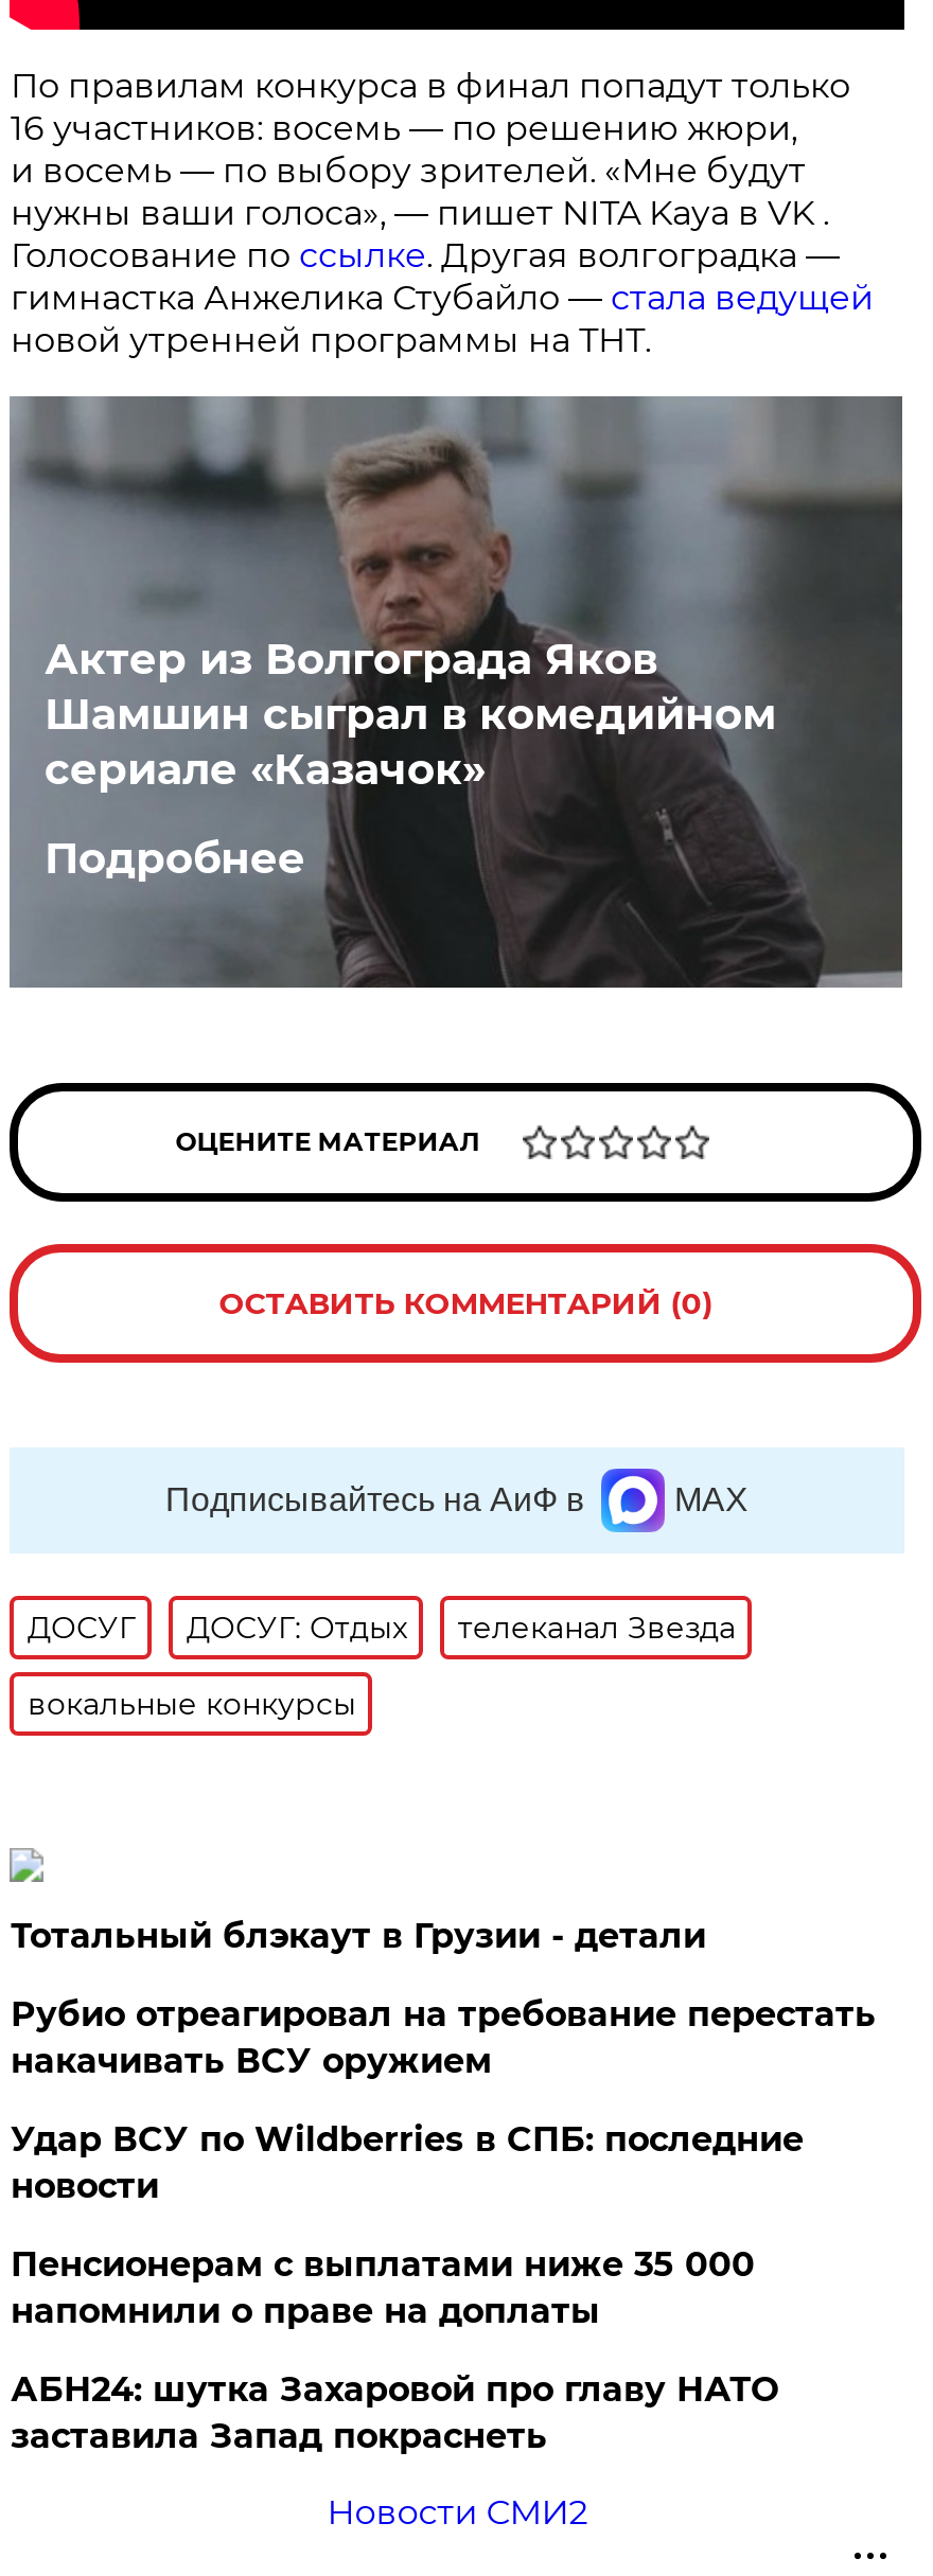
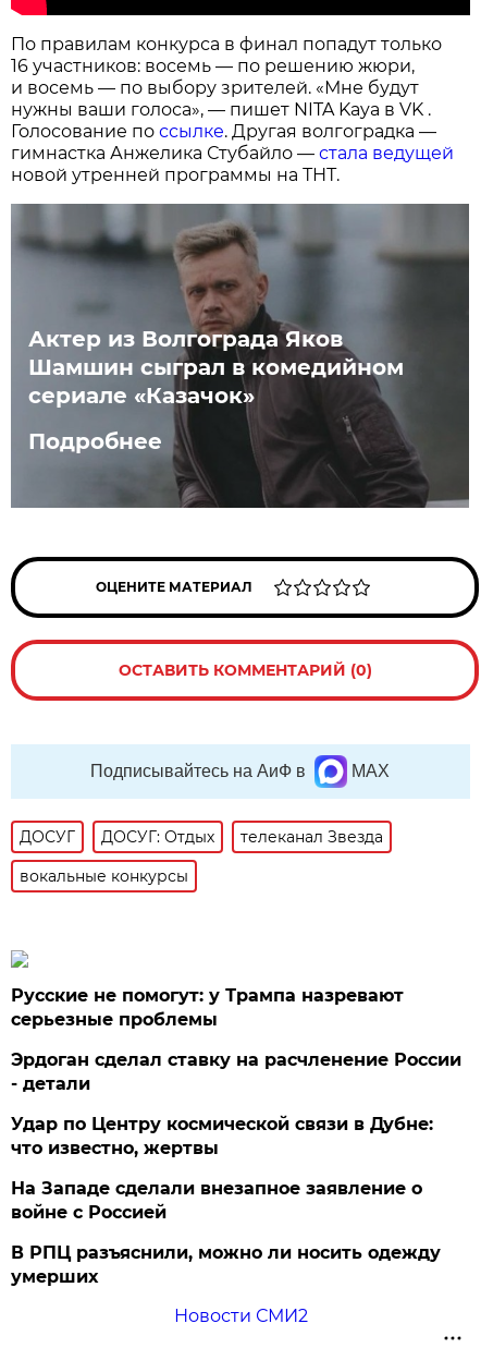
- Тотальный блэкаут в Грузии - детали
+ Русские не помогут: у Трампа назревают
+ серьезные проблемы

- Рубио отреагировал на требование перестать
- накачивать ВСУ оружием
+ Эрдоган сделал ставку на расчленение России
+ - детали

- Удар ВСУ по Wildberries в СПБ: последние
- новости
+ Удар по Центру космической связи в Дубне:
+ что известно, жертвы

- Пенсионерам с выплатами ниже 35 000
- напомнили о праве на доплаты
+ На Западе сделали внезапное заявление о
+ войне с Россией

- АБН24: шутка Захаровой про главу НАТО
- заставила Запад покраснеть
+ В РПЦ разъяснили, можно ли носить одежду
+ умерших
